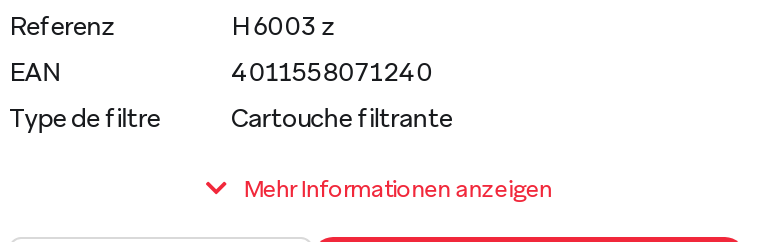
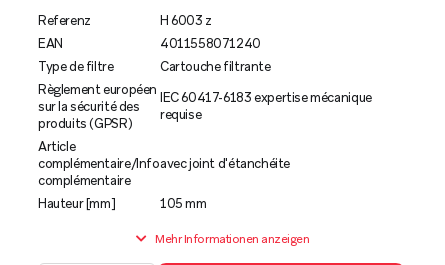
+ Règlement européen
+ sur la sécurité des
+ produits (GPSR)

+ IEC 60417-6183 expertise mécanique
+ requise
+ Article
+ complémentaire/Info
+ complémentaire

+ avec joint d'étanchéite
+ Hauteur [mm]
+ 105 mm
